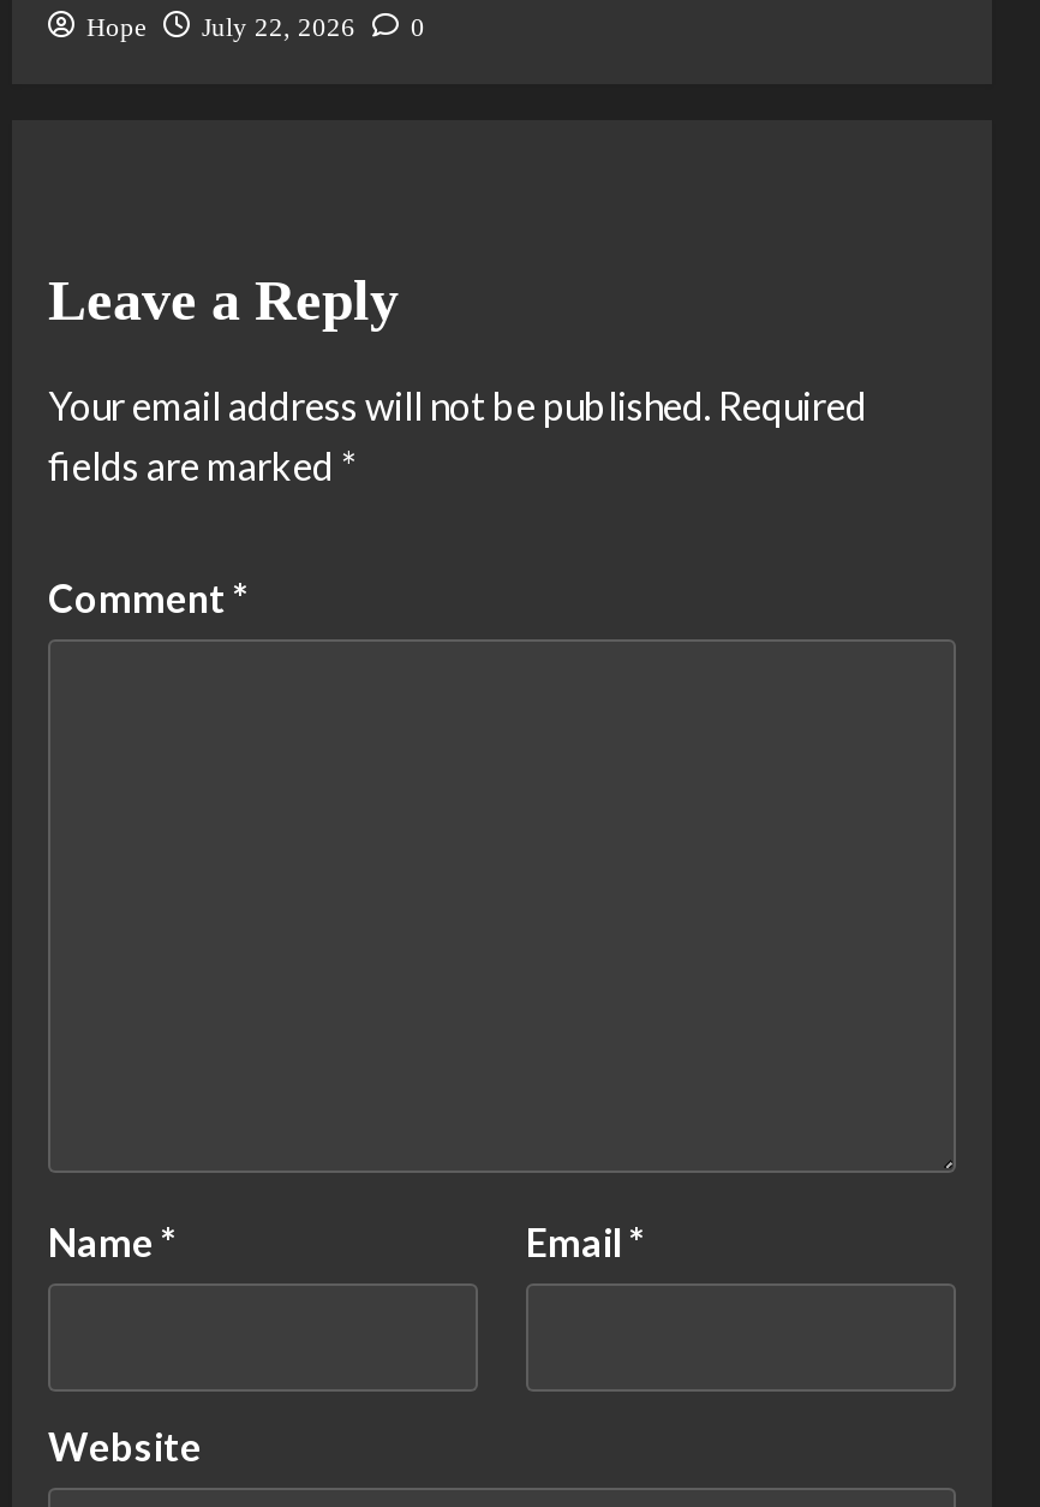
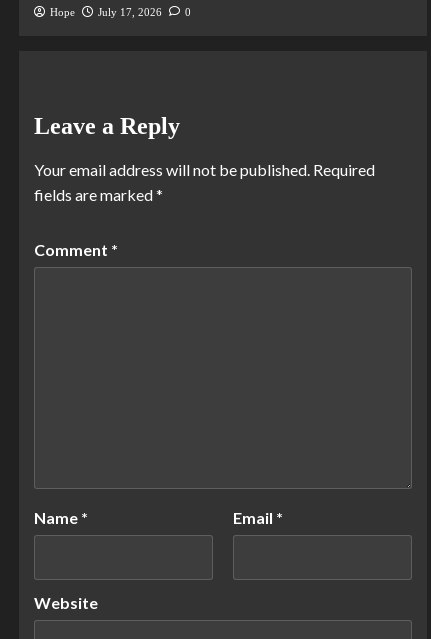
- Hope July 22, 2026 0
+ Hope July 17, 2026 0
